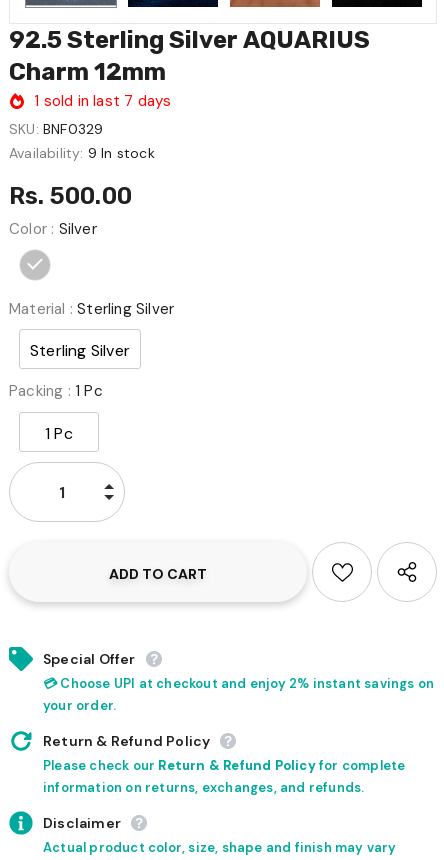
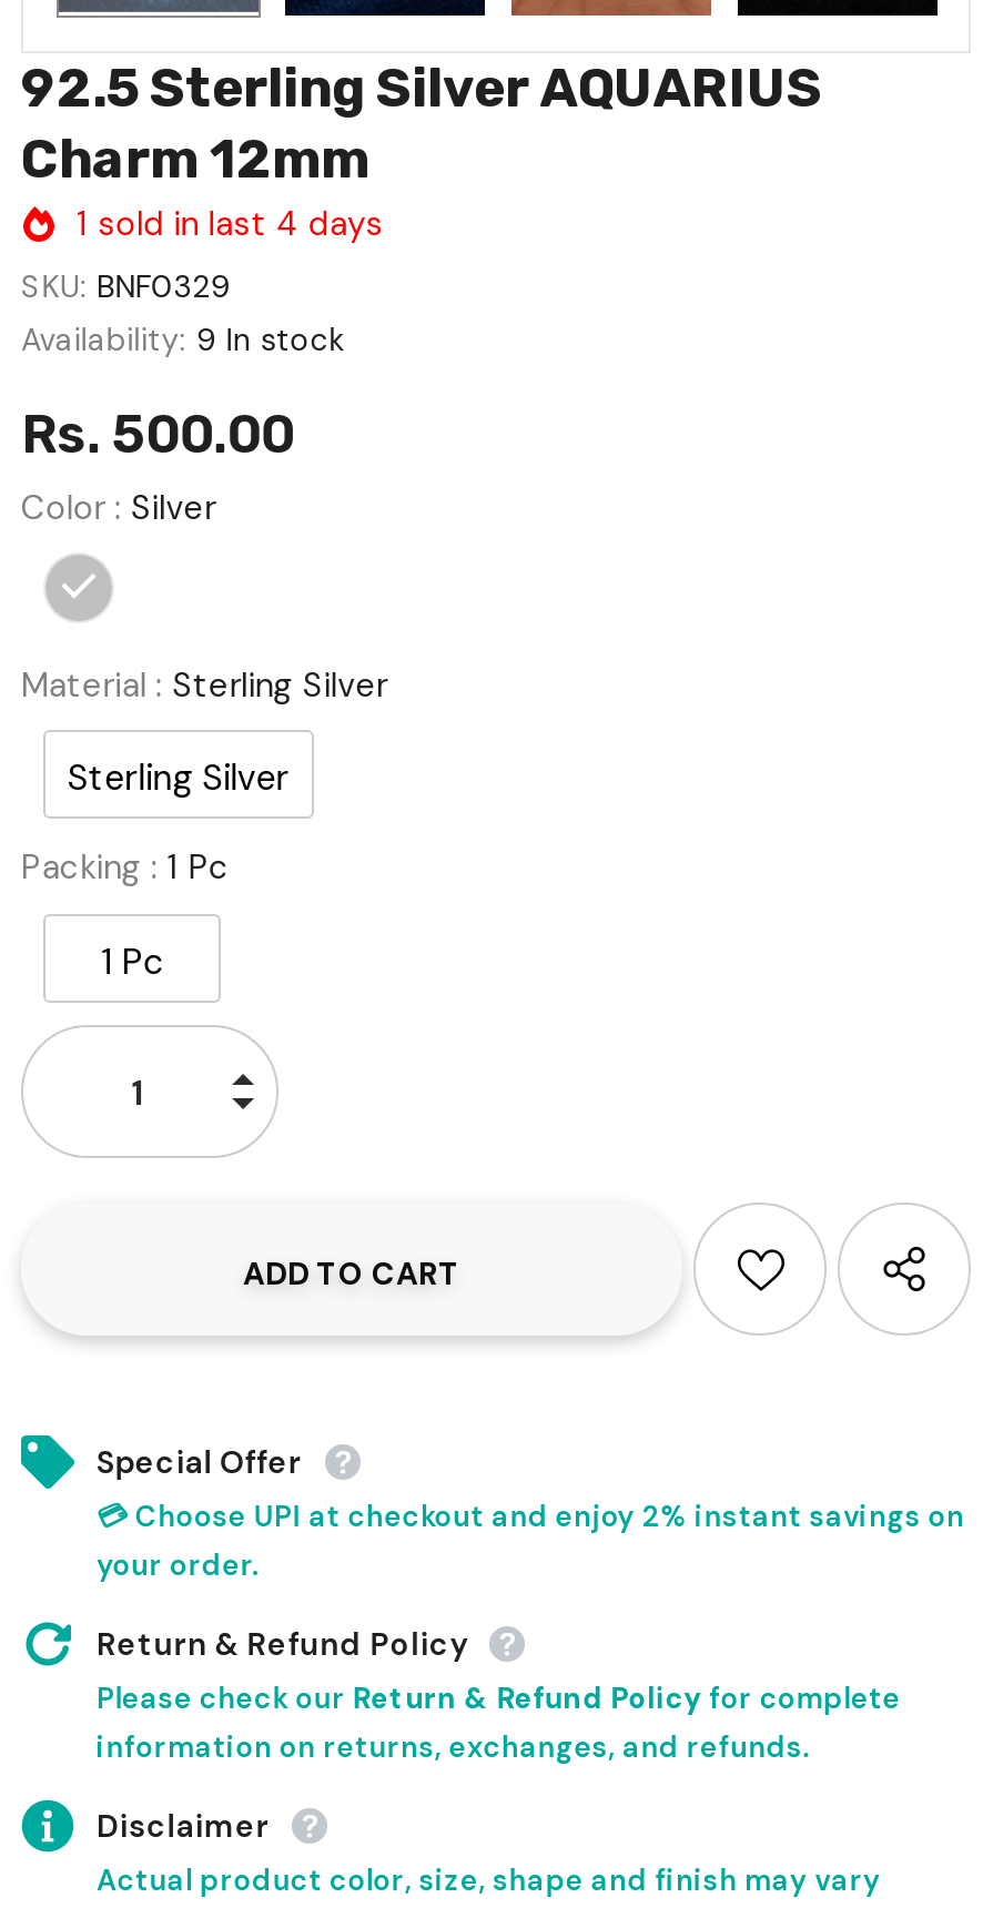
- 1 sold in last 7 days
+ 1 sold in last 4 days
